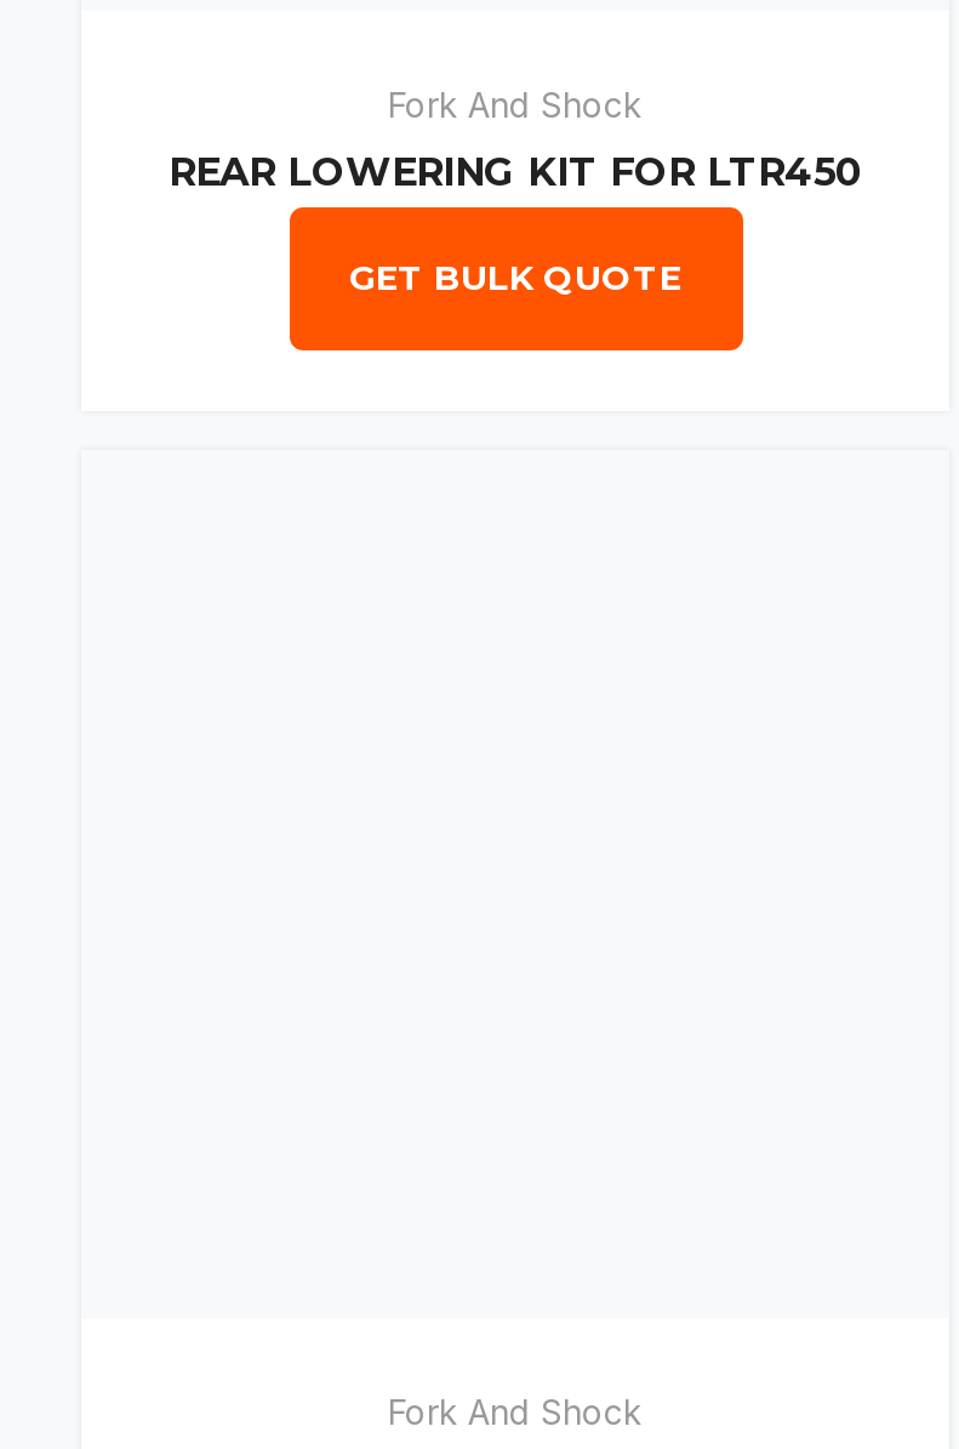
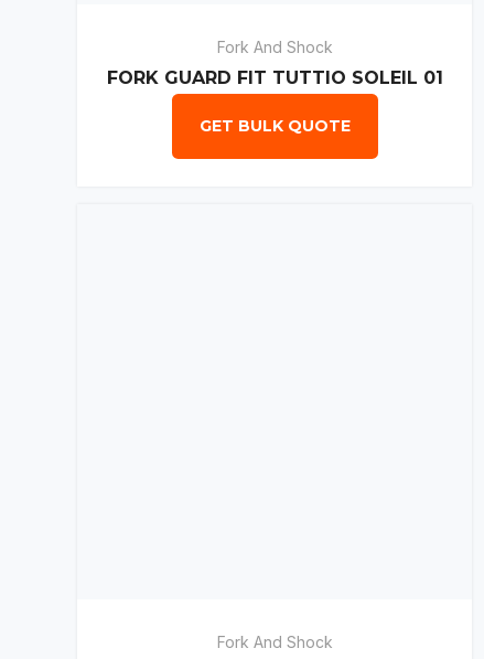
- REAR LOWERING KIT FOR LTR450
+ FORK GUARD FIT TUTTIO SOLEIL 01
